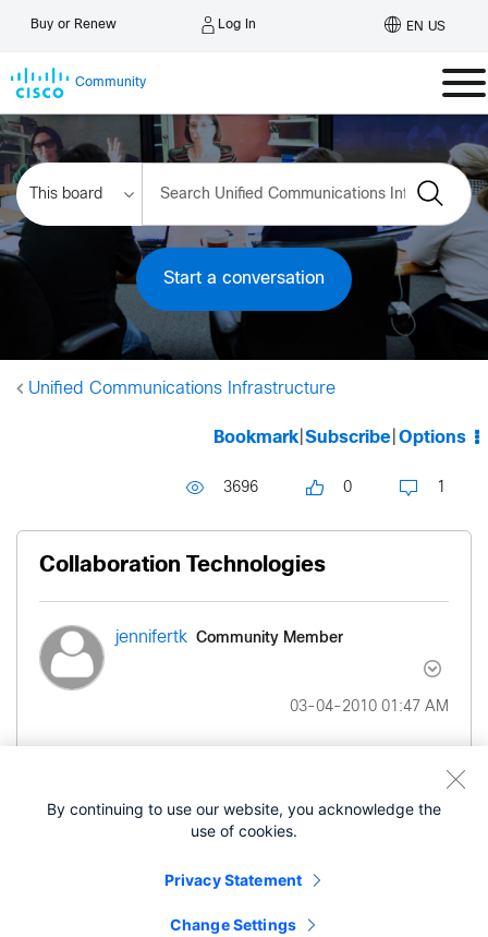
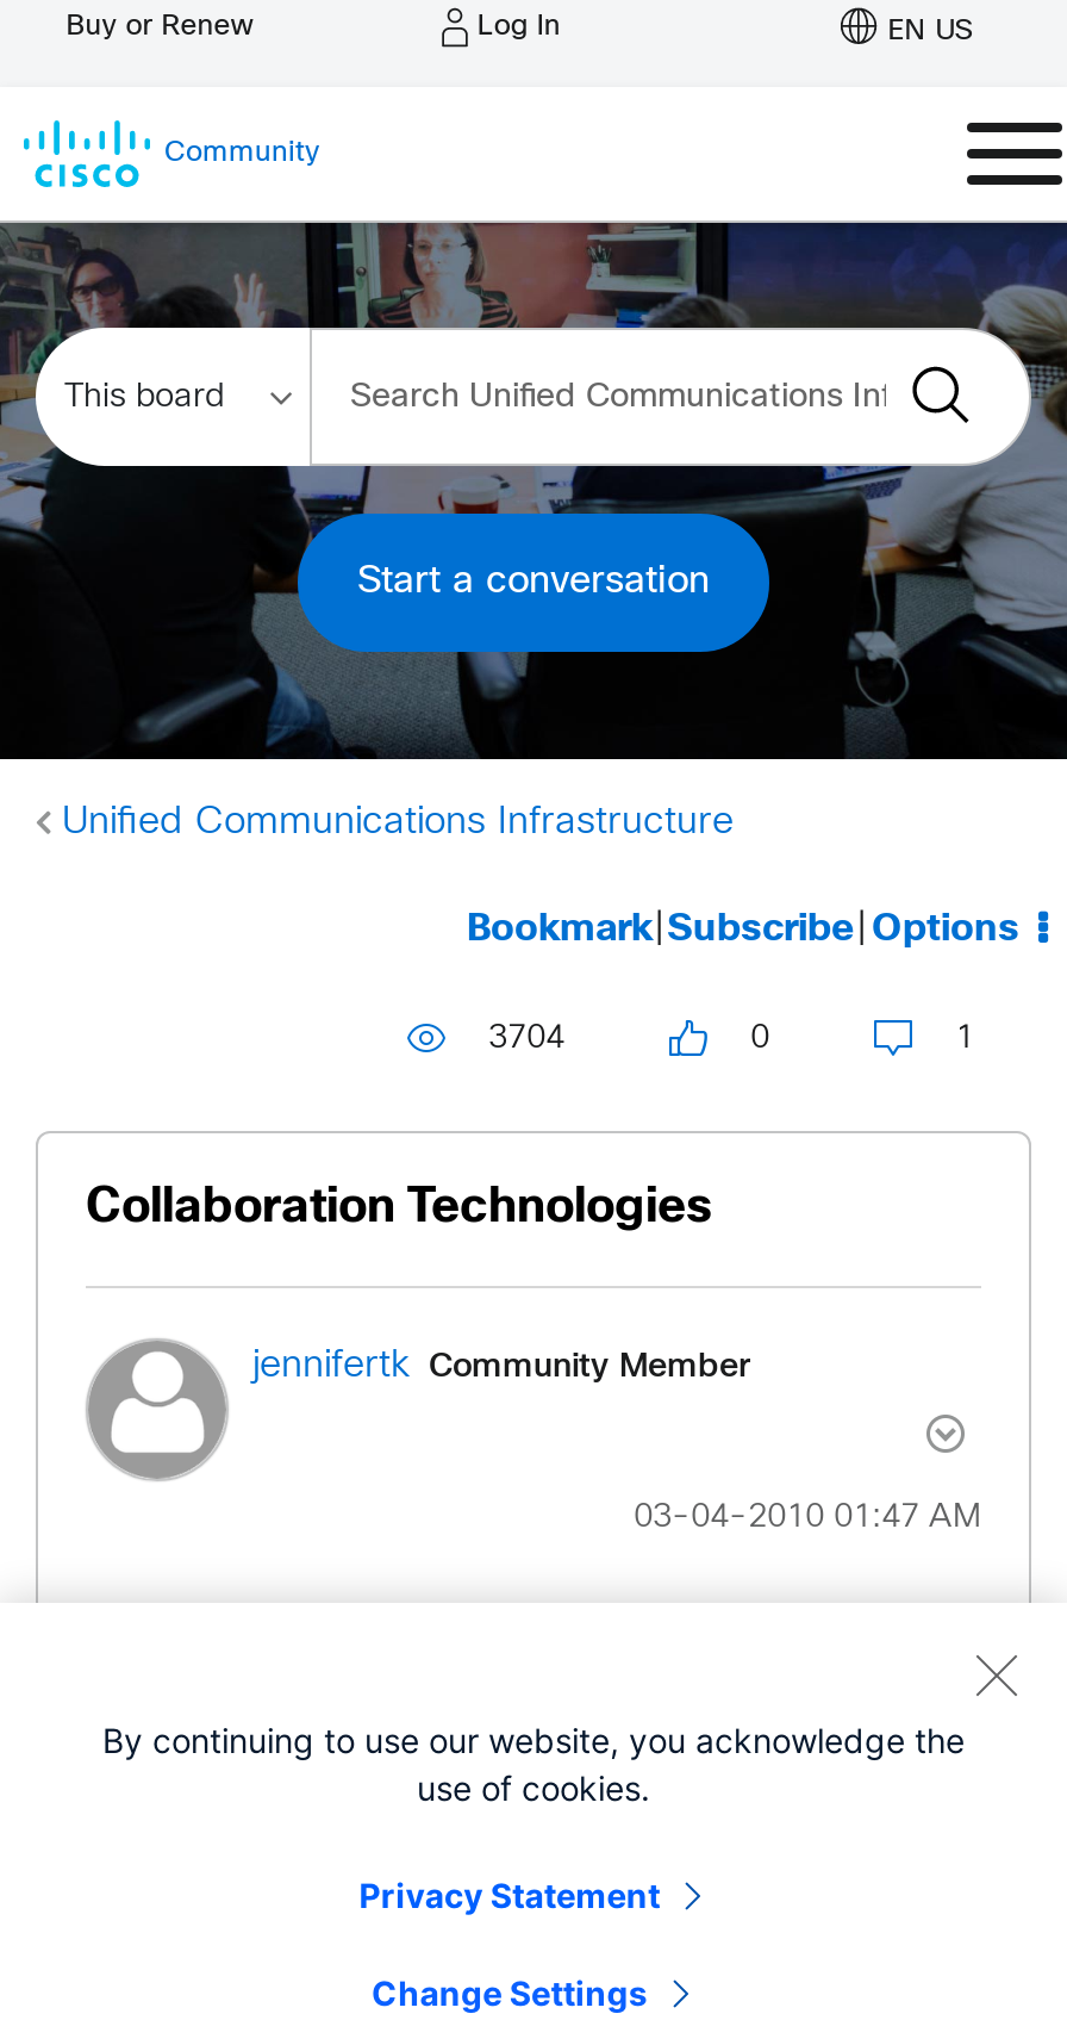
- 3696
+ 3704
